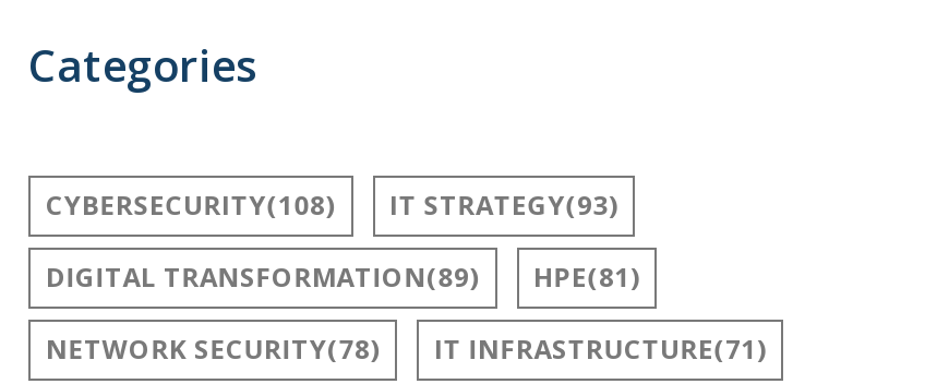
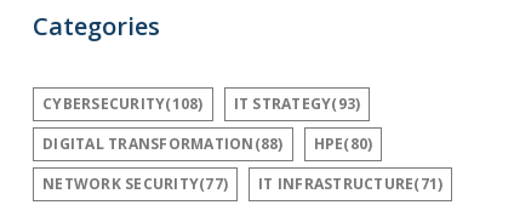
- DIGITAL TRANSFORMATION(89)
- HPE(81)
+ DIGITAL TRANSFORMATION(88)
+ HPE(80)

- NETWORK SECURITY(78)
+ NETWORK SECURITY(77)
